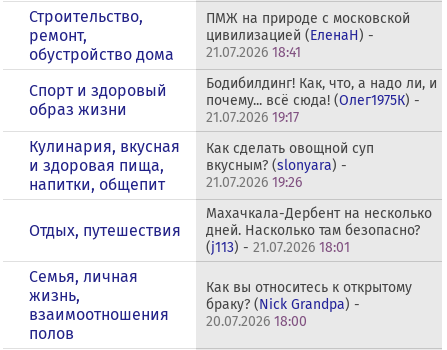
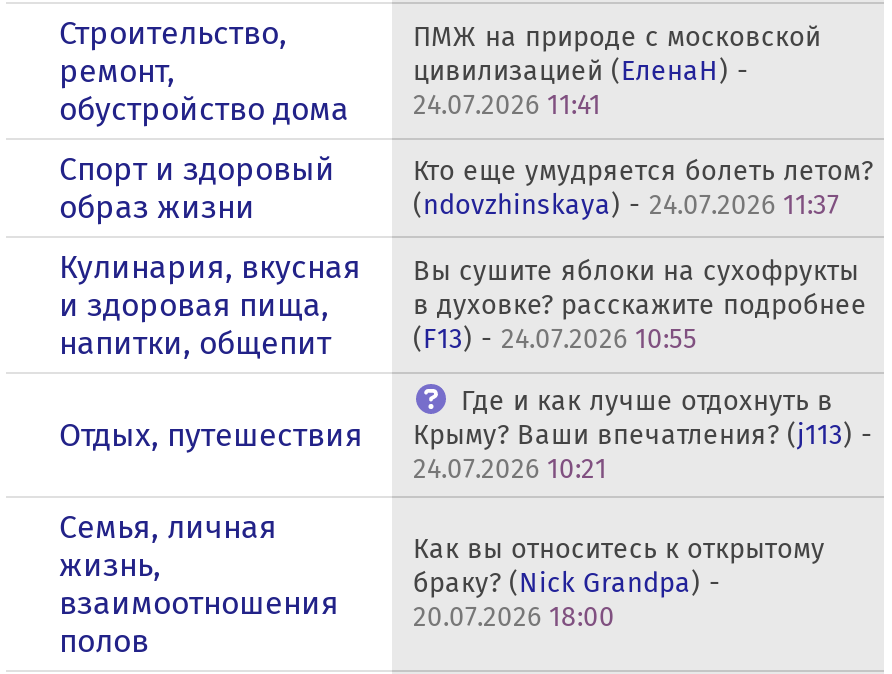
- обустройство дома 21.07.2026 18:41
+ обустройство дома 24.07.2026 11:41

- Бодибилдинг! Как, что, а надо ли, и
- почему... всё сюда! (Олег1975К) -
- 21.07.2026 19:17
+ Кто еще умудряется болеть летом?
+ (ndovzhinskaya) - 24.07.2026 11:37

- Как сделать овощной суп
- вкусным? (slonyara) -
- 21.07.2026 19:26
+ Вы сушите яблоки на сухофрукты
+ в духовке? расскажите подробнее
+ (F13) - 24.07.2026 10:55

- Махачкала-Дербент на несколько
- дней. Насколько там безопасно?
- (j113) - 21.07.2026 18:01
+ Где и как лучше отдохнуть в
+ Крыму? Ваши впечатления? (j113) -
+ 24.07.2026 10:21
